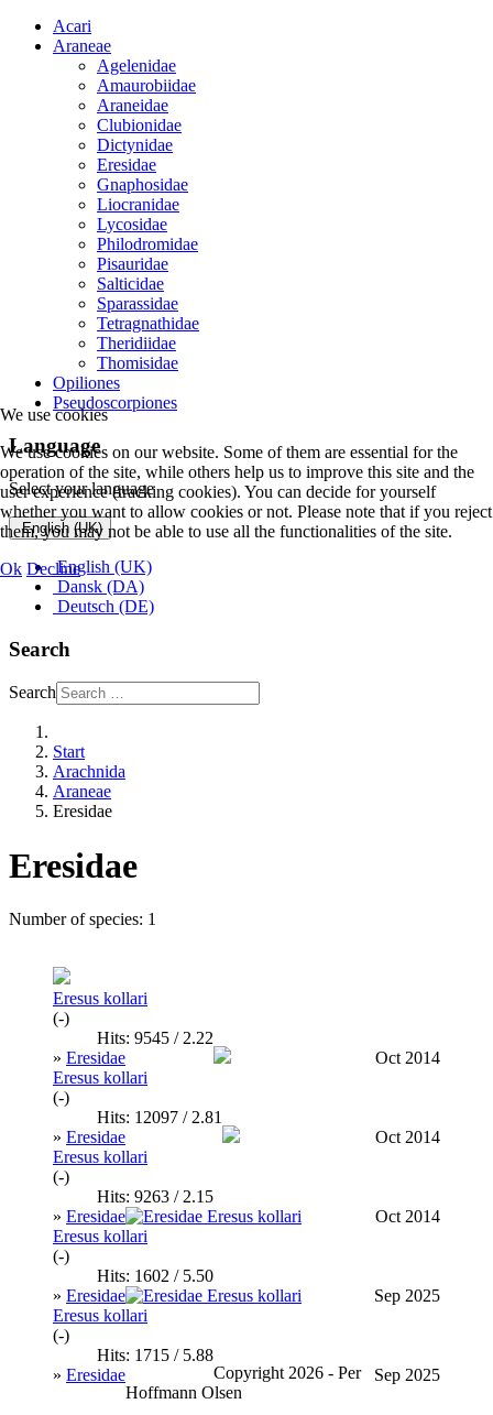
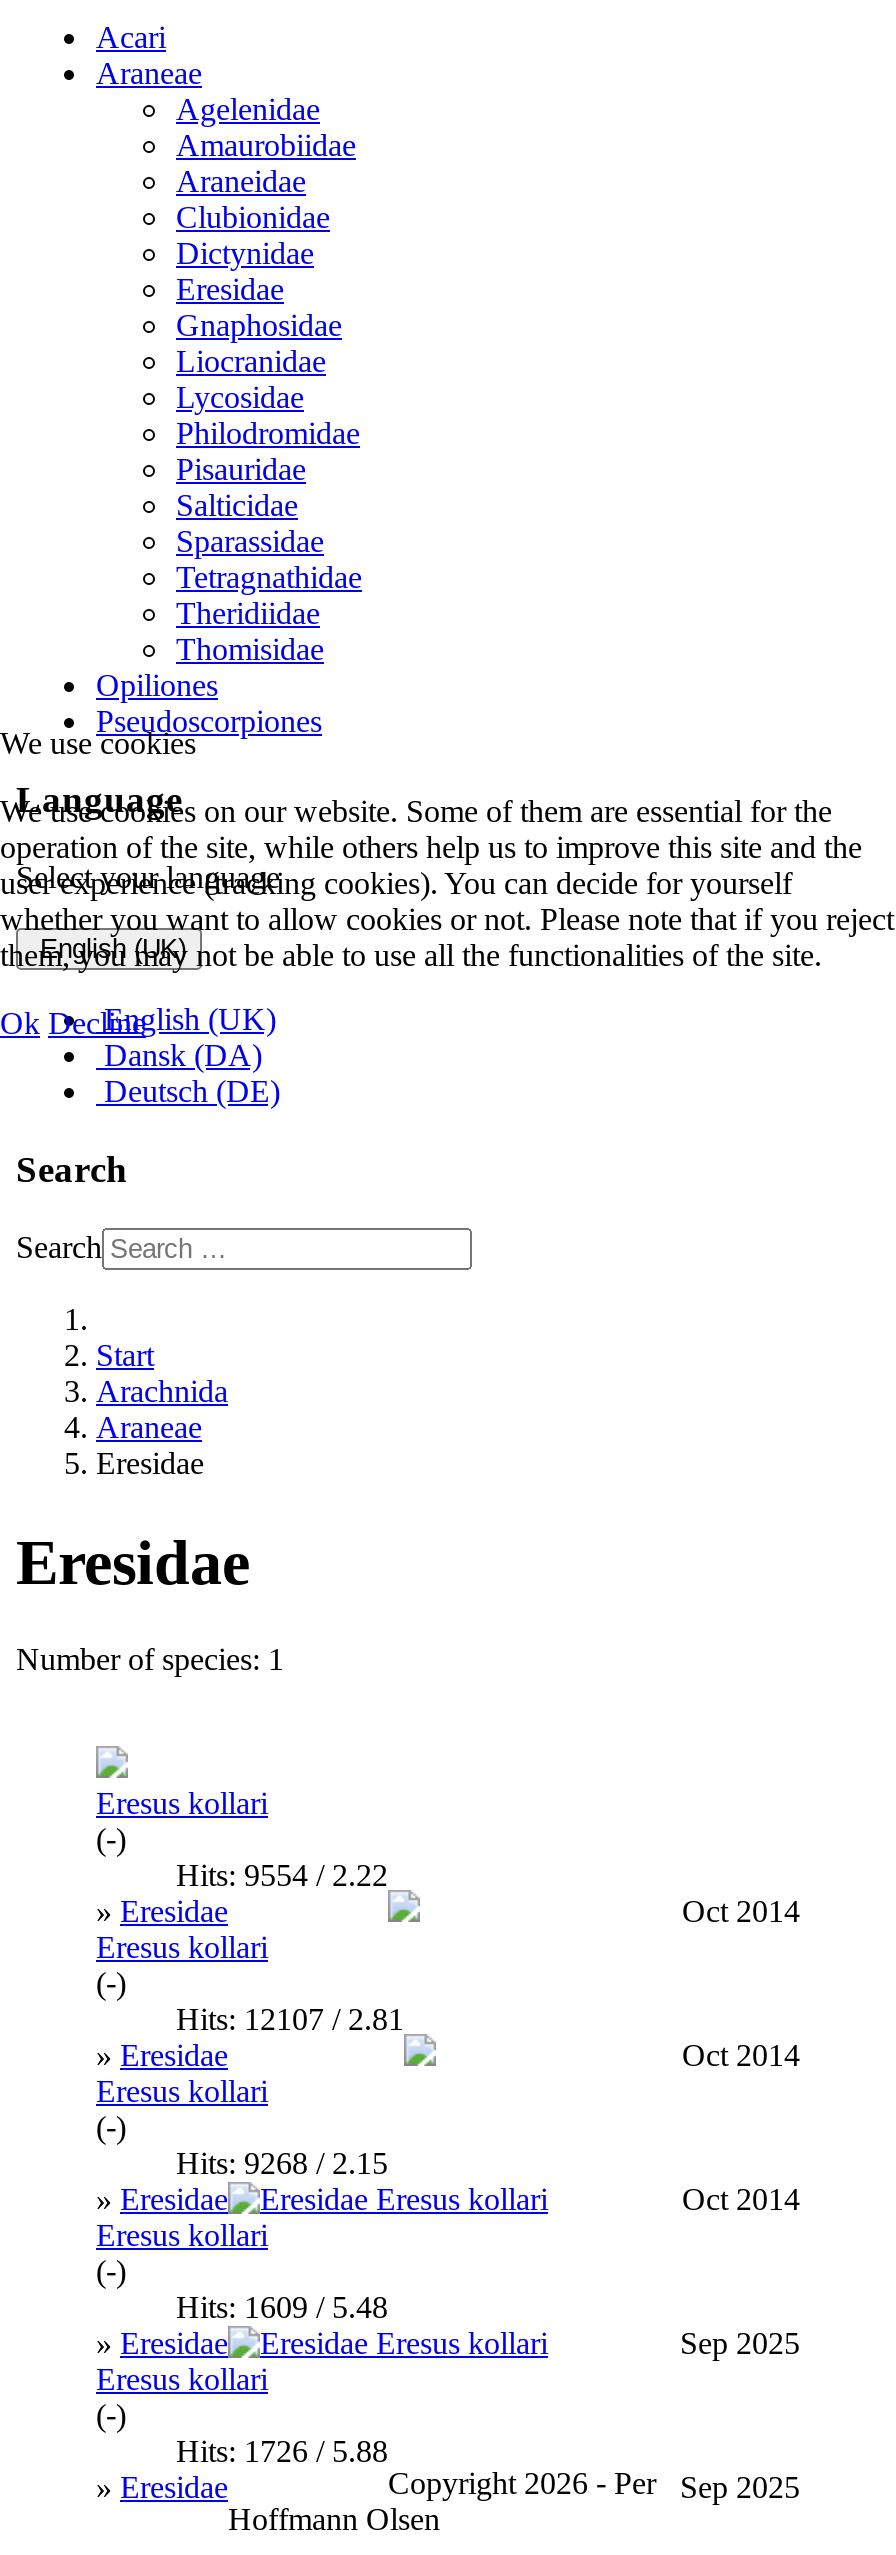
- Hits: 9545 / 2.22
+ Hits: 9554 / 2.22

- Hits: 12097 / 2.81
+ Hits: 12107 / 2.81

- Hits: 9263 / 2.15
+ Hits: 9268 / 2.15

- Hits: 1602 / 5.50
+ Hits: 1609 / 5.48

- Hits: 1715 / 5.88
+ Hits: 1726 / 5.88
